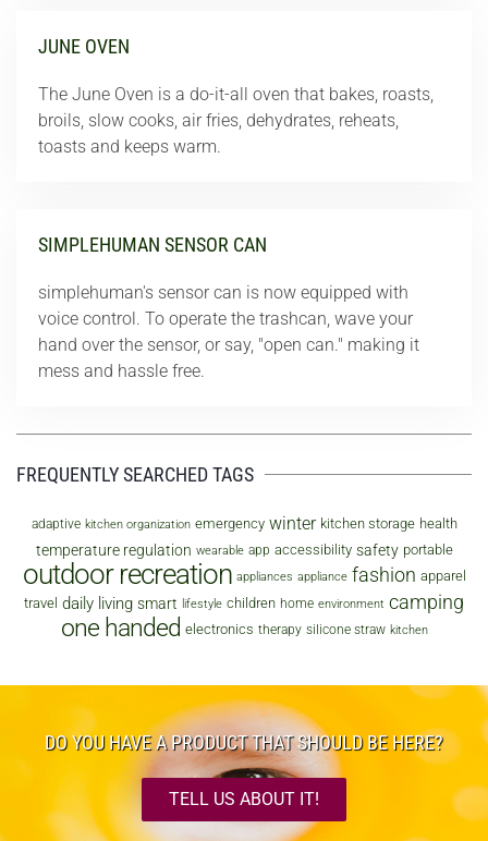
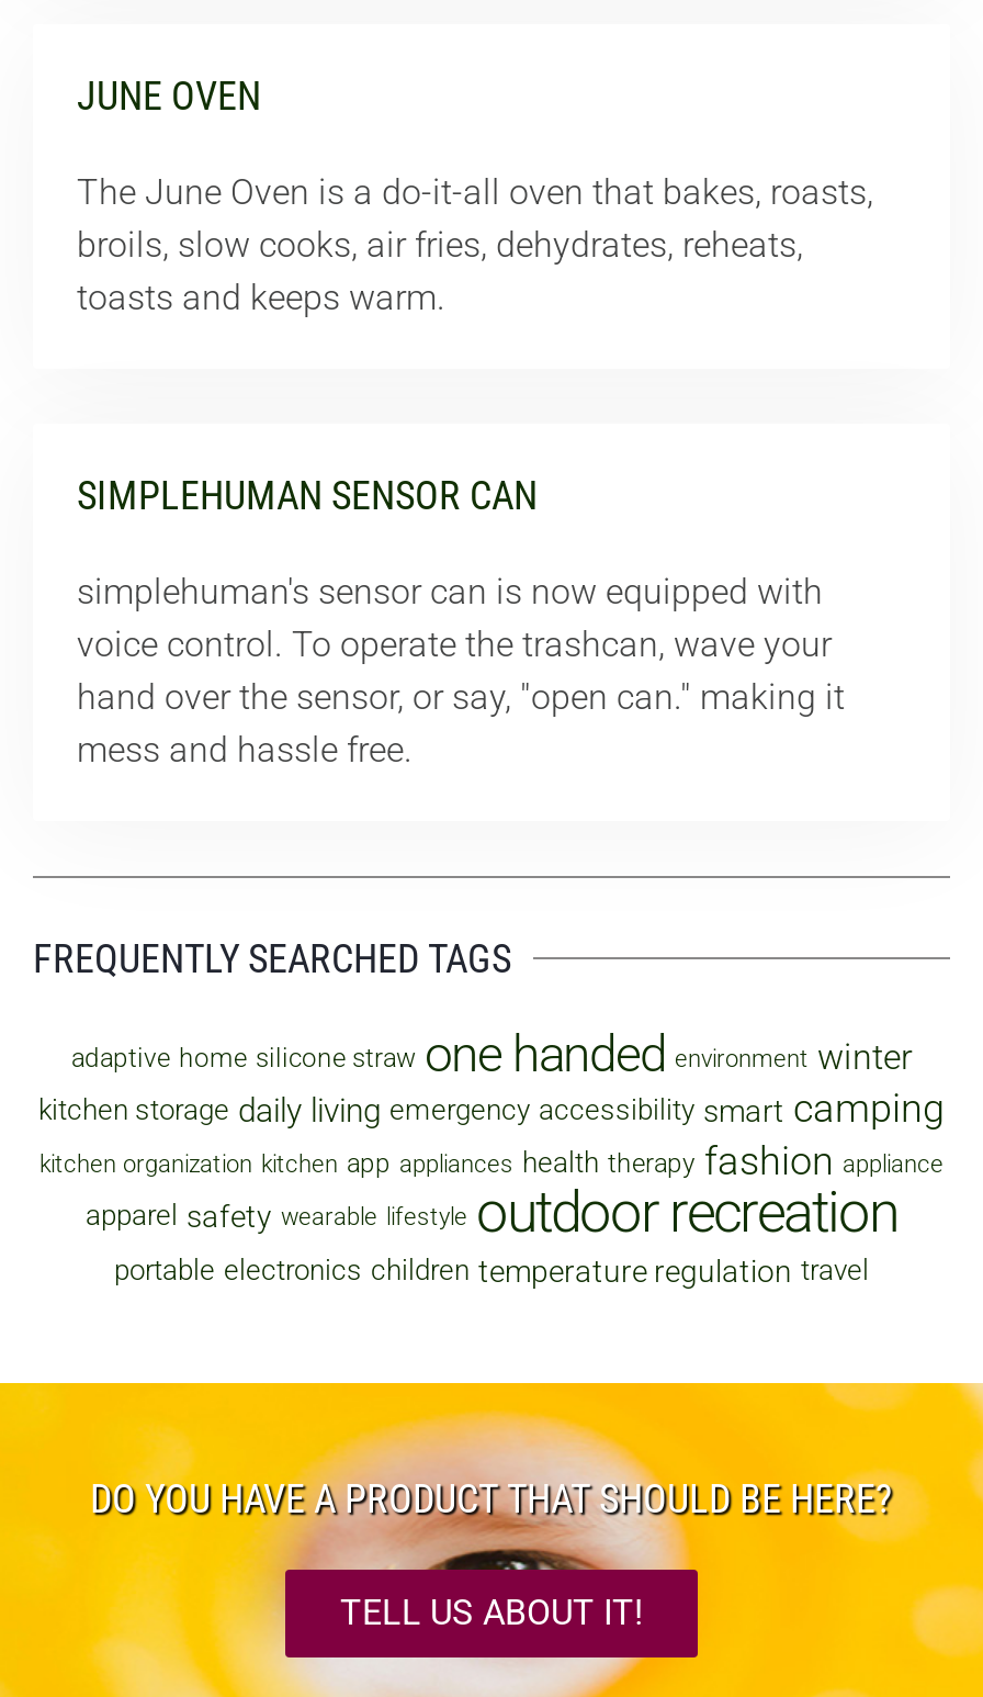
- adaptive kitchen organization emergency winter kitchen storage health
- temperature regulation wearable app accessibility safety portable
- outdoor recreation appliances appliance fashion apparel
- travel daily living smart lifestyle children home environment camping
- one handed electronics therapy silicone straw kitchen
+ adaptive home silicone straw one handed environment winter
+ kitchen storage daily living emergency accessibility smart camping
+ kitchen organization kitchen app appliances health therapy fashion appliance
+ apparel safety wearable lifestyle outdoor recreation
+ portable electronics children temperature regulation travel
